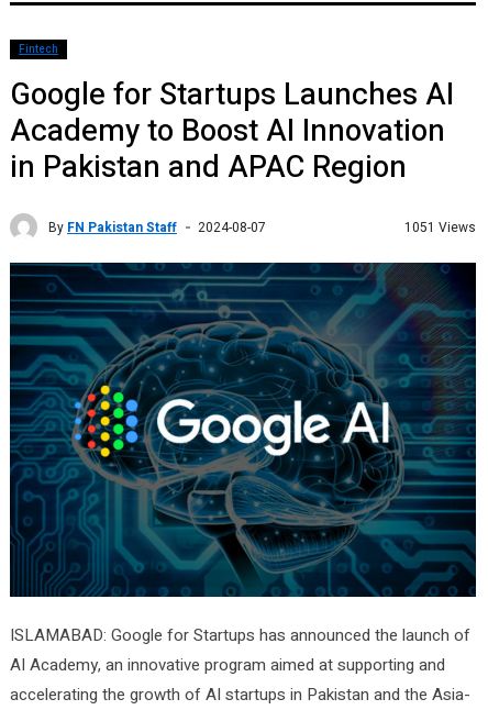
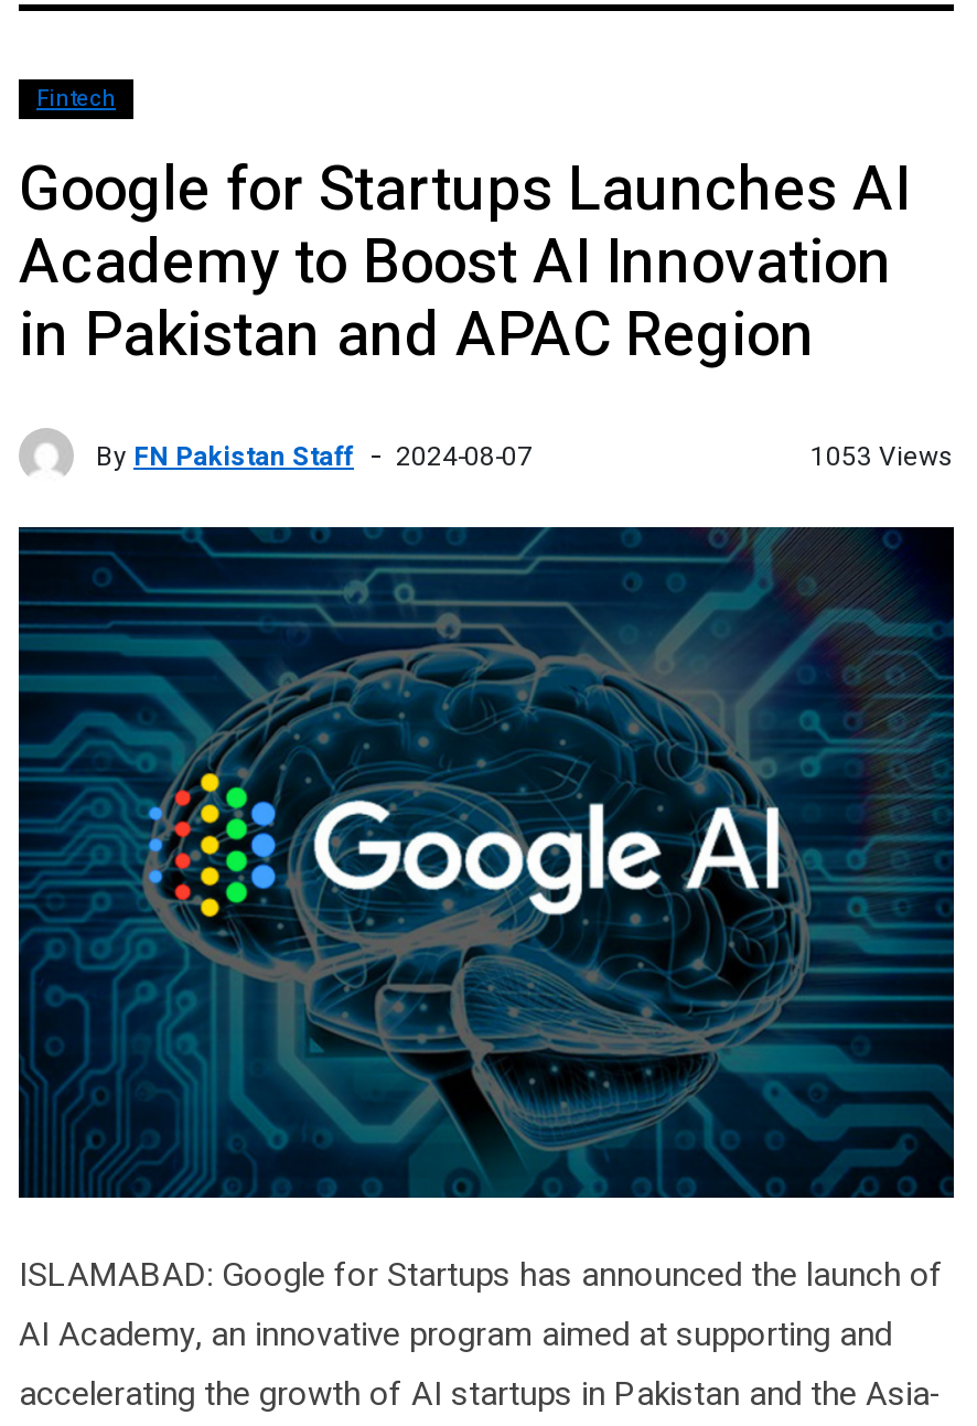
- 1051 Views
+ 1053 Views
